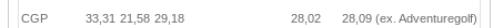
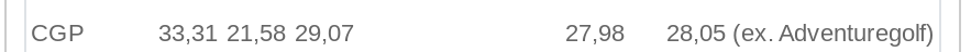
- 33,31 21,58 29,18
+ 33,31 21,58 29,07

- 28,02
+ 27,98

- 28,09 (ex. Adventuregolf)
+ 28,05 (ex. Adventuregolf)
